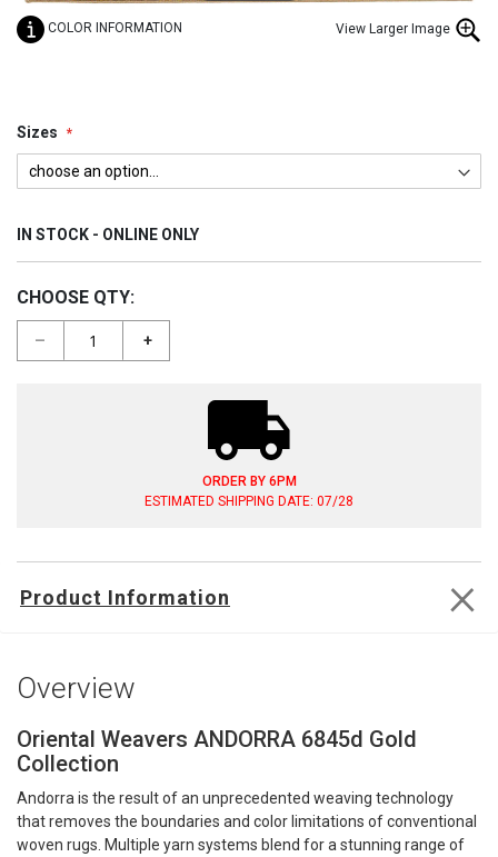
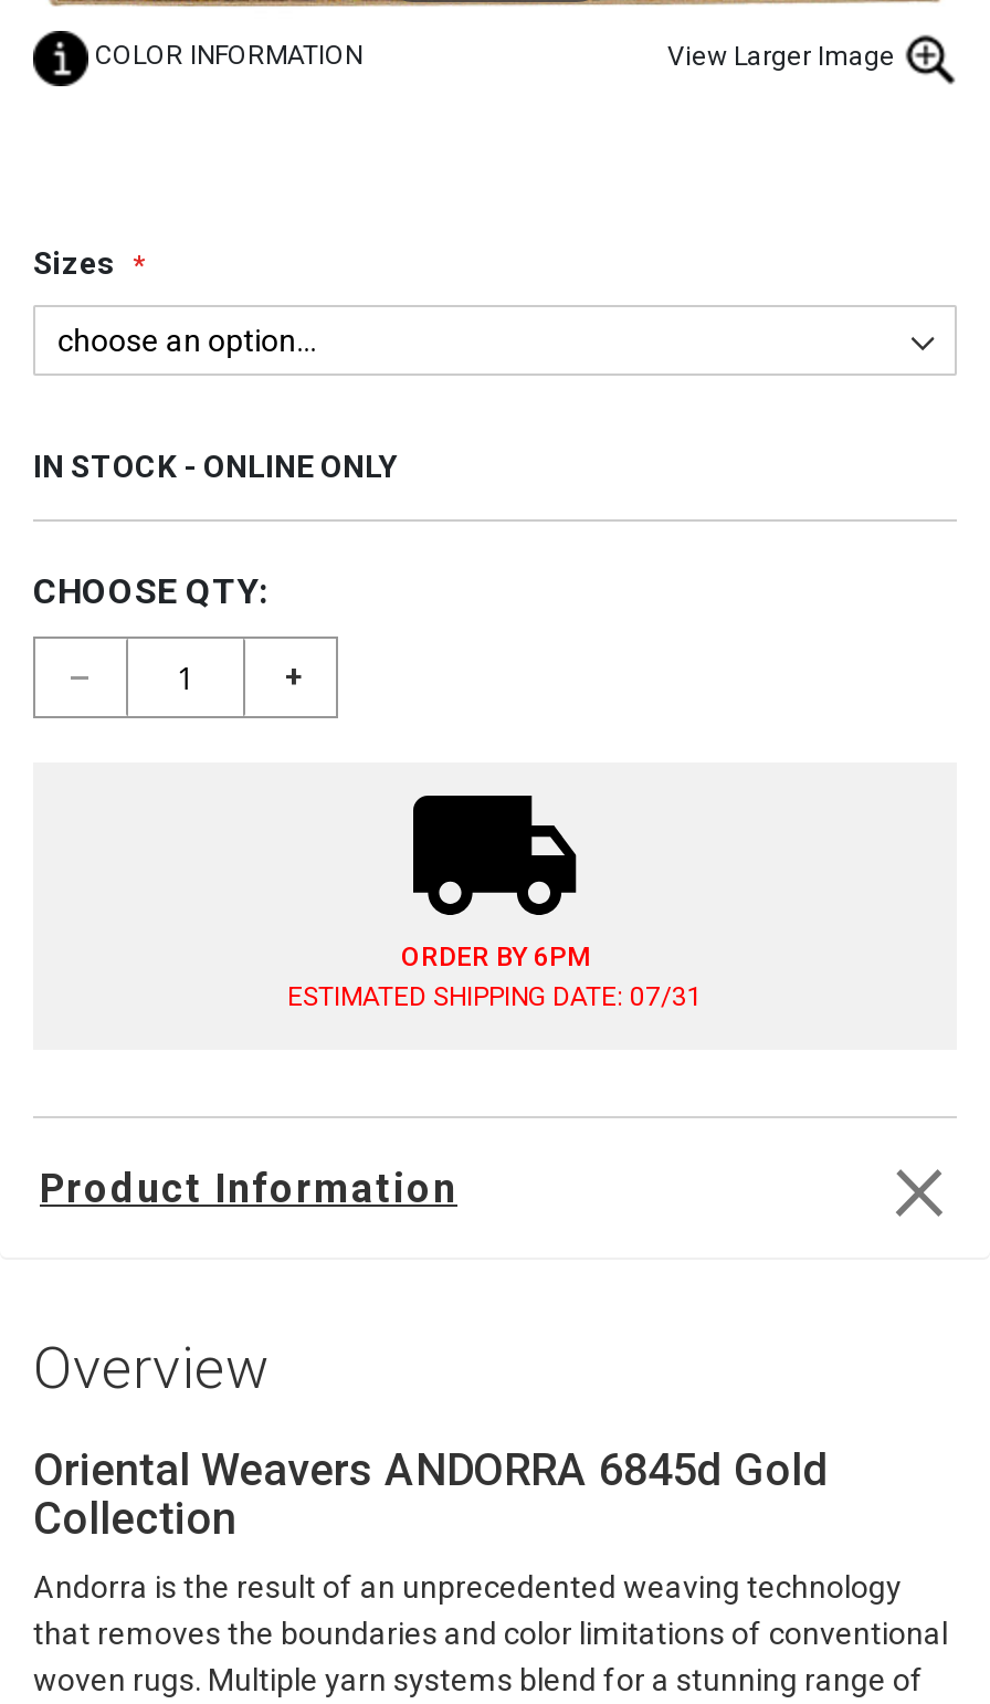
- ESTIMATED SHIPPING DATE: 07/28
+ ESTIMATED SHIPPING DATE: 07/31
